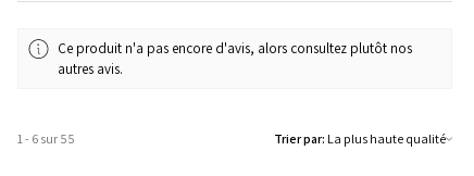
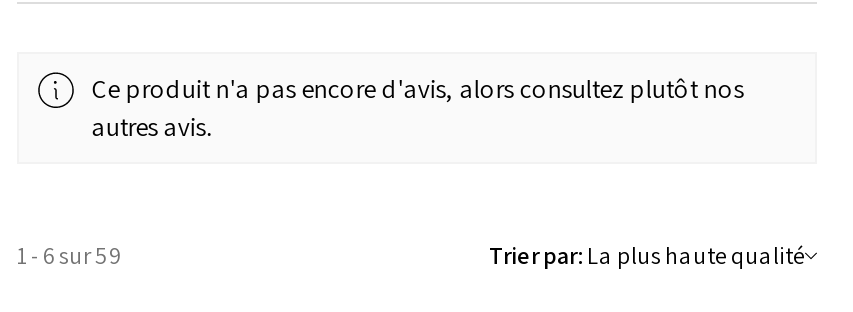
- 1 - 6 sur 55
+ 1 - 6 sur 59
